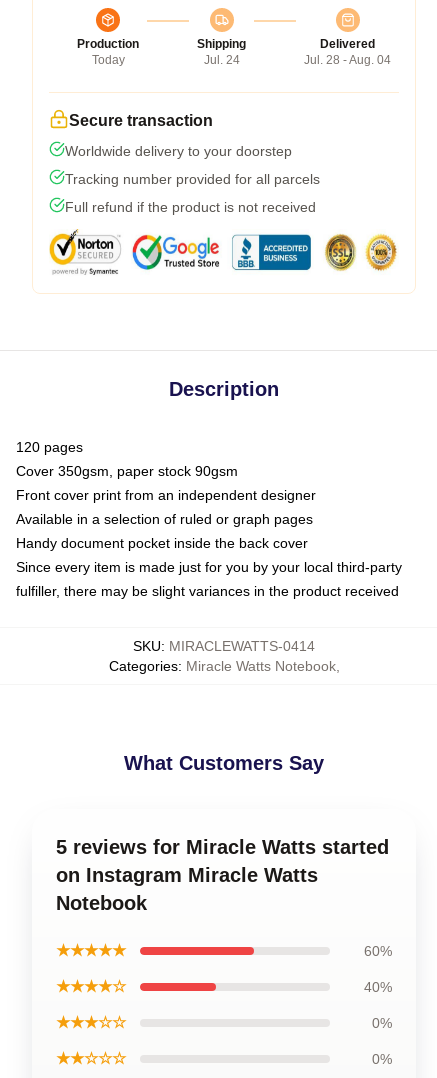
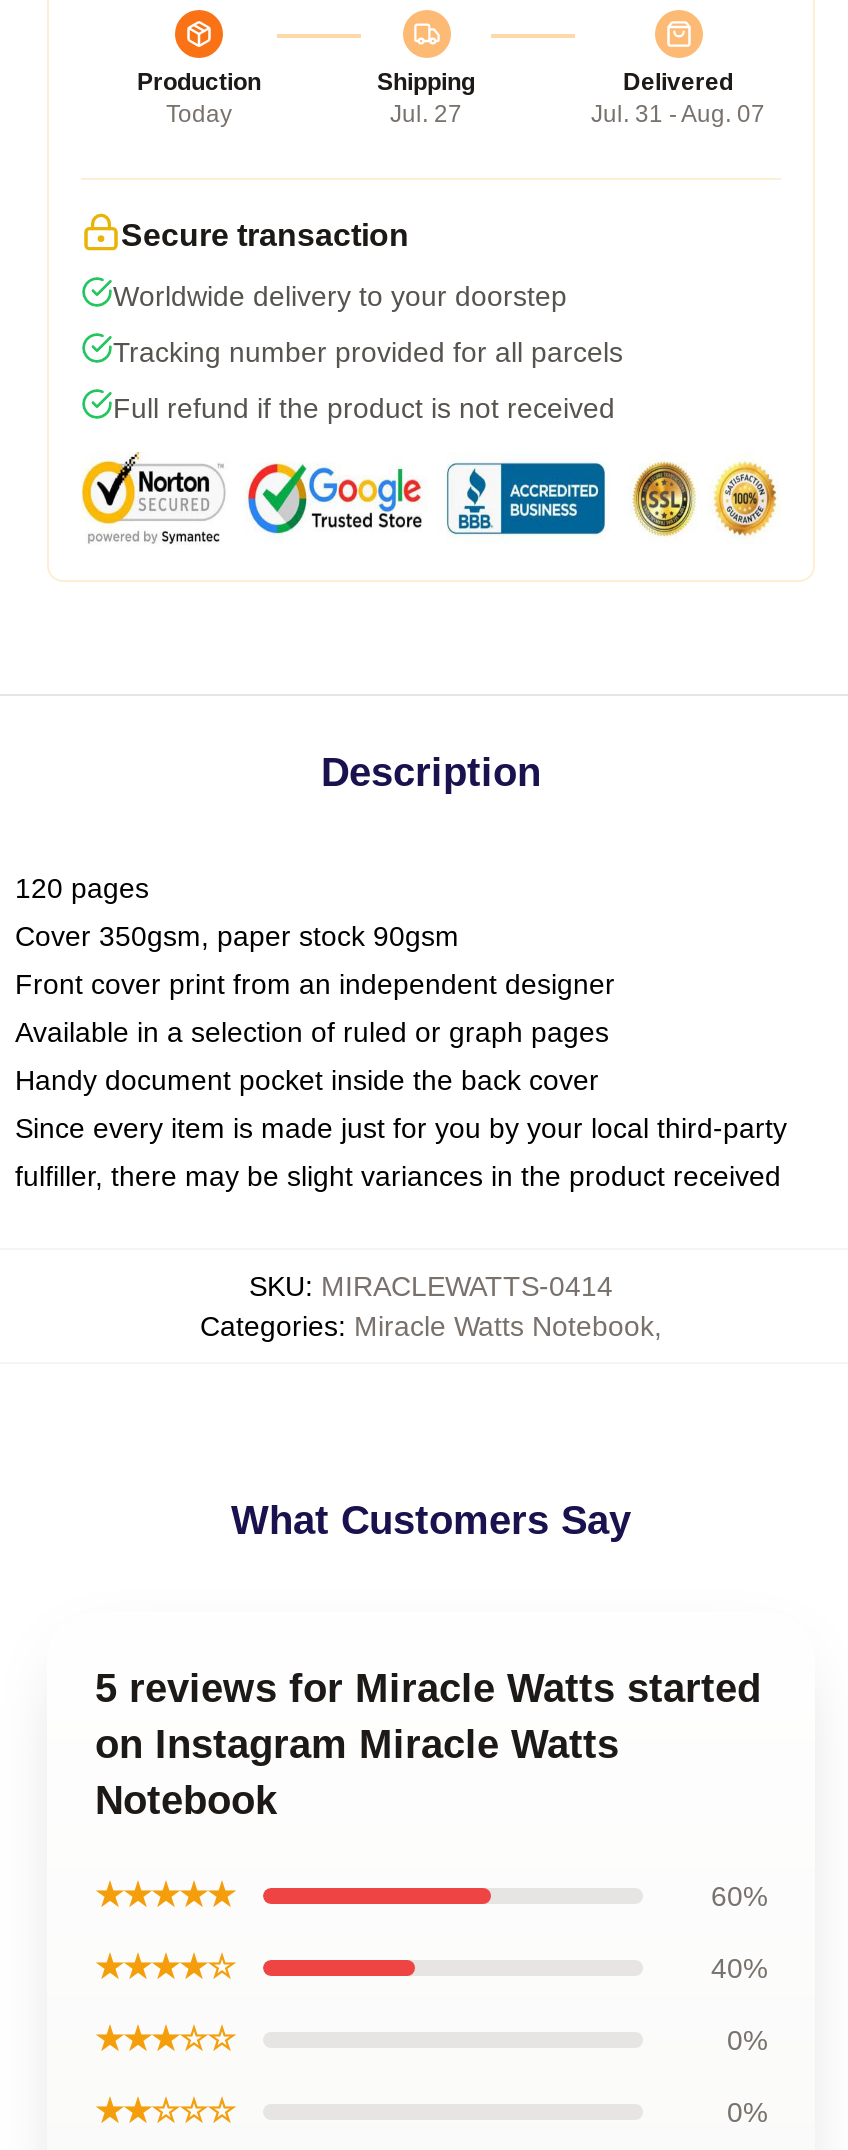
- Jul. 24
+ Jul. 27

- Jul. 28 - Aug. 04
+ Jul. 31 - Aug. 07
